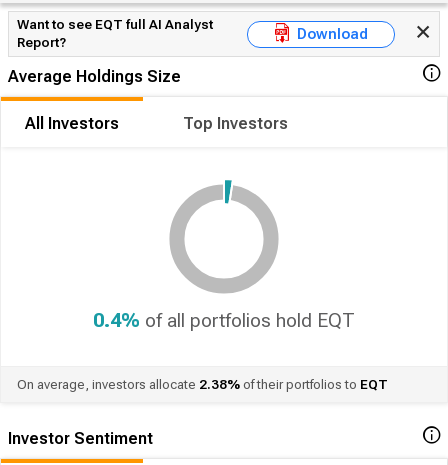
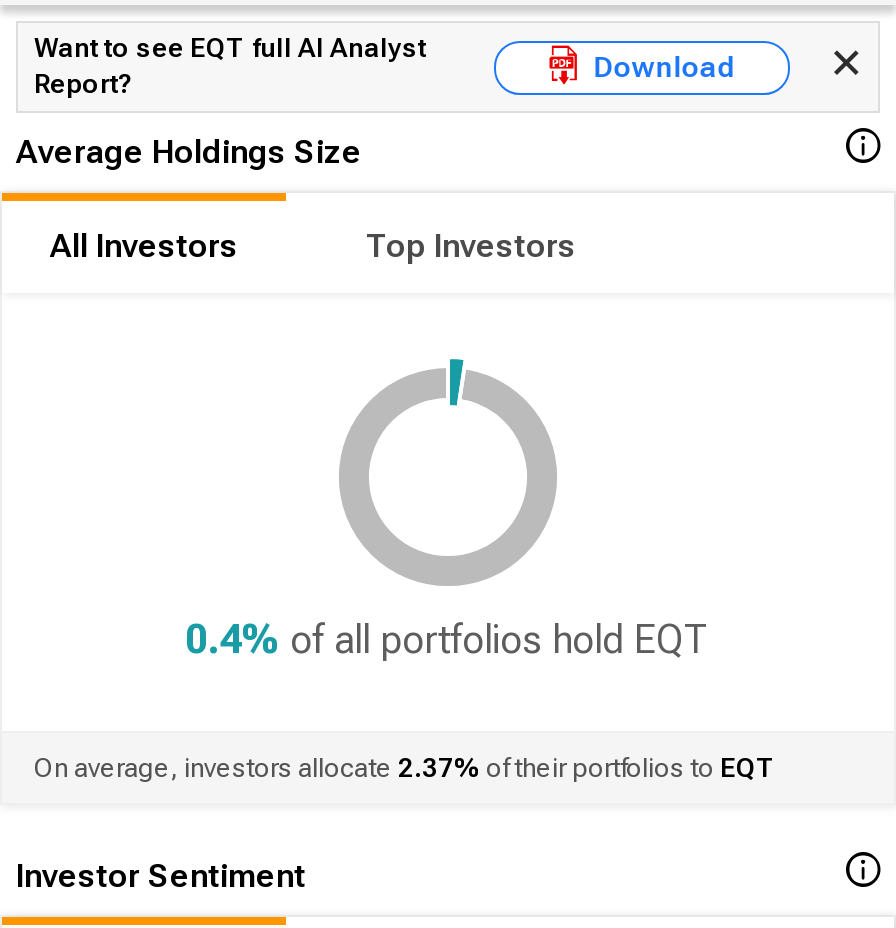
- On average, investors allocate 2.38% of their portfolios to EQT
+ On average, investors allocate 2.37% of their portfolios to EQT
